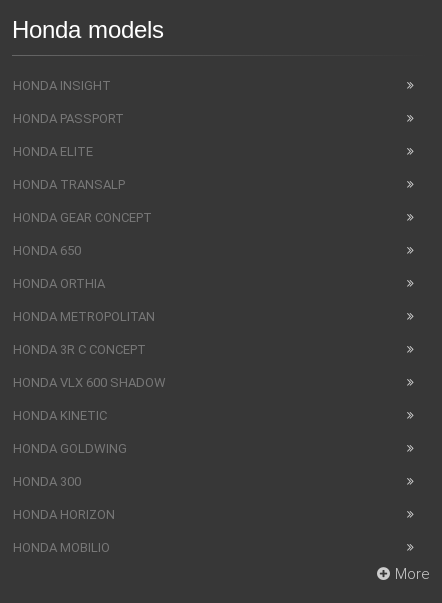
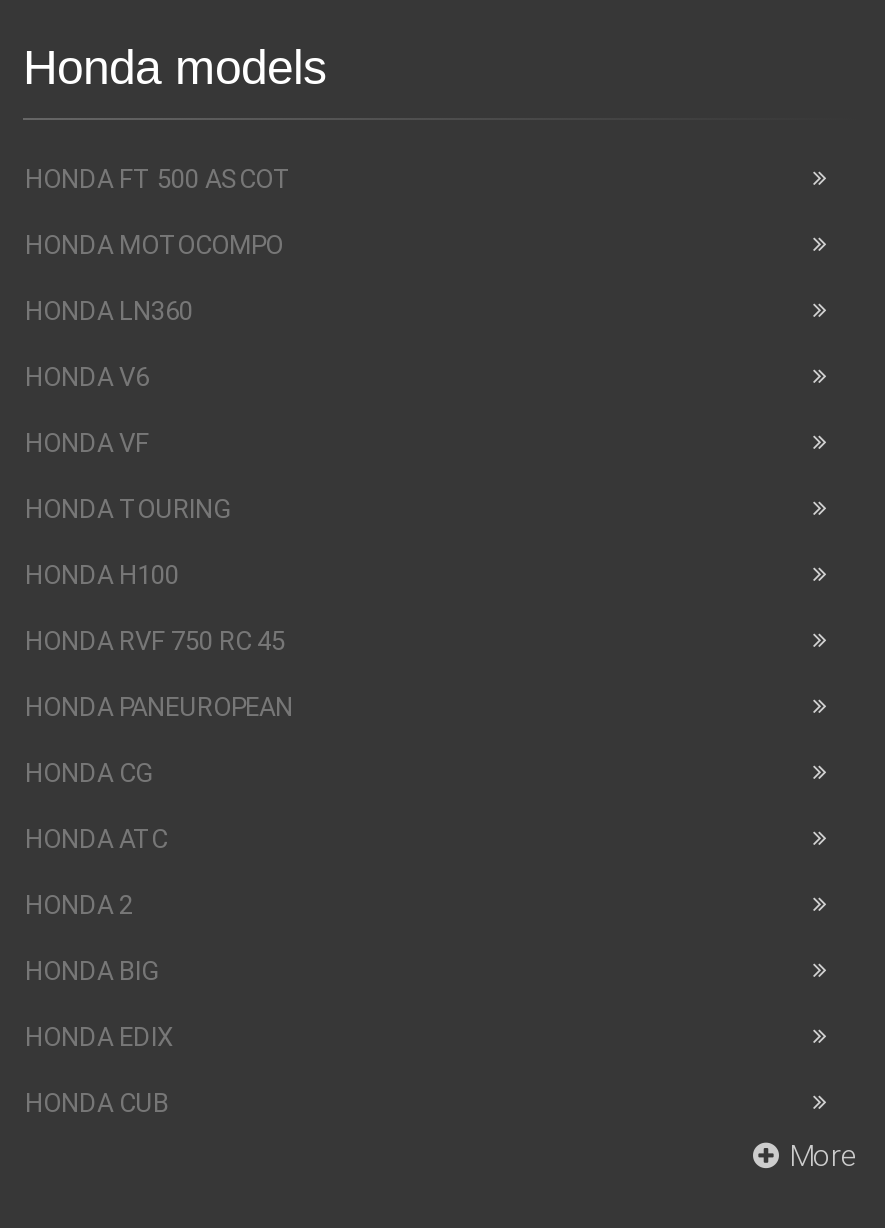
- HONDA INSIGHT
+ HONDA FT 500 ASCOT

- HONDA PASSPORT
+ HONDA MOTOCOMPO

- HONDA ELITE
+ HONDA LN360

- HONDA TRANSALP
+ HONDA V6

- HONDA GEAR CONCEPT
+ HONDA VF

- HONDA 650
+ HONDA TOURING

- HONDA ORTHIA
+ HONDA H100

- HONDA METROPOLITAN
+ HONDA RVF 750 RC 45

- HONDA 3R C CONCEPT
+ HONDA PANEUROPEAN

- HONDA VLX 600 SHADOW
+ HONDA CG

- HONDA KINETIC
+ HONDA ATC

- HONDA GOLDWING
+ HONDA 2

- HONDA 300
+ HONDA BIG

- HONDA HORIZON
+ HONDA EDIX

- HONDA MOBILIO
+ HONDA CUB
